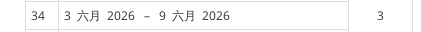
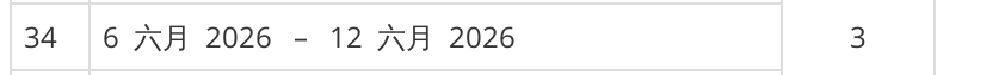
- 34 3 六月 2026 – 9 六月 2026
+ 34 6 六月 2026 – 12 六月 2026
